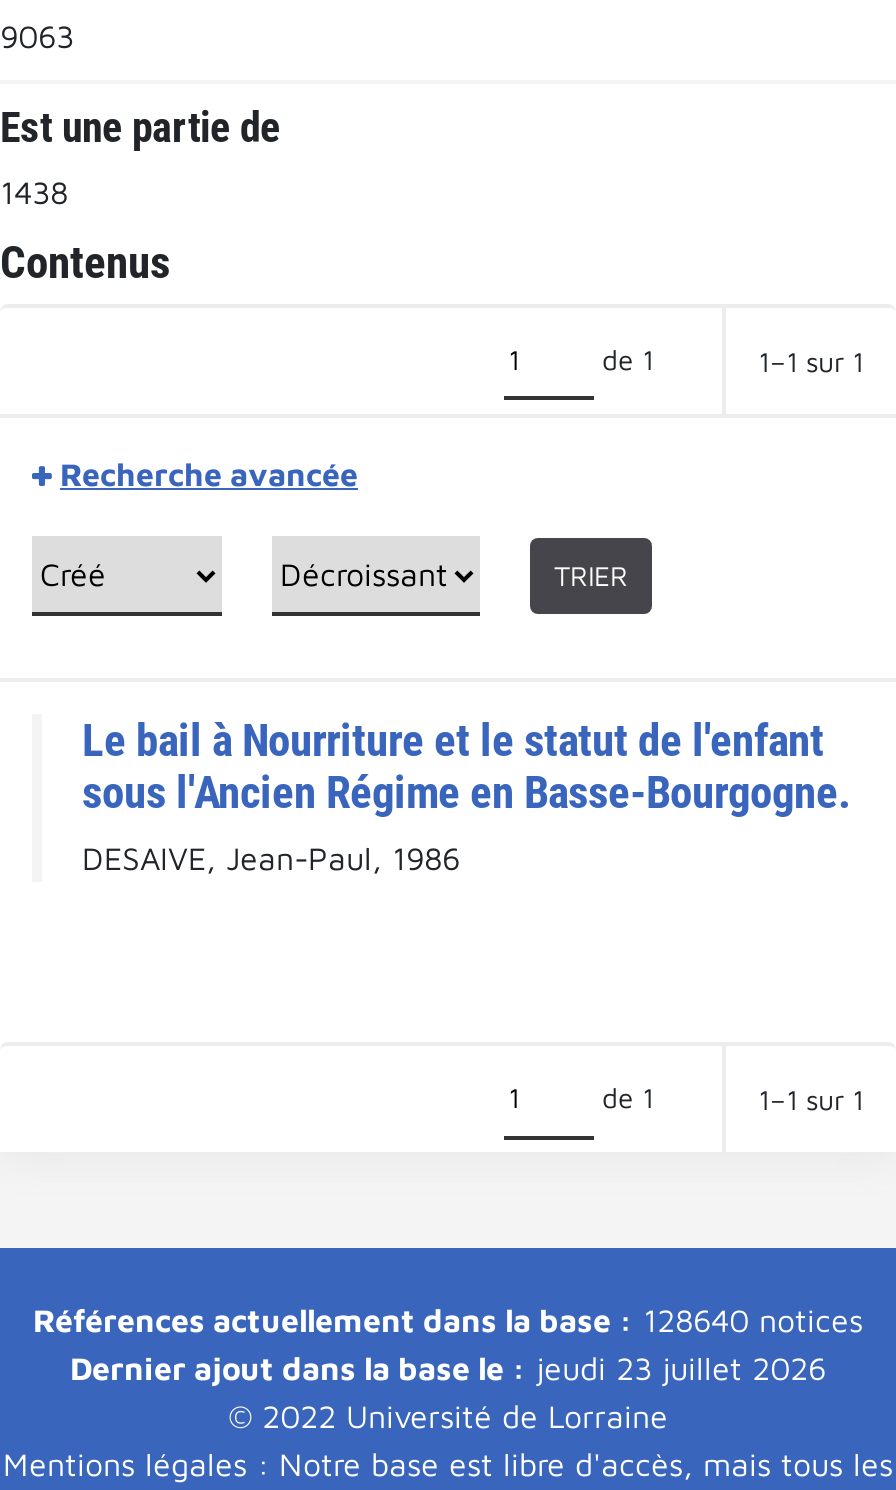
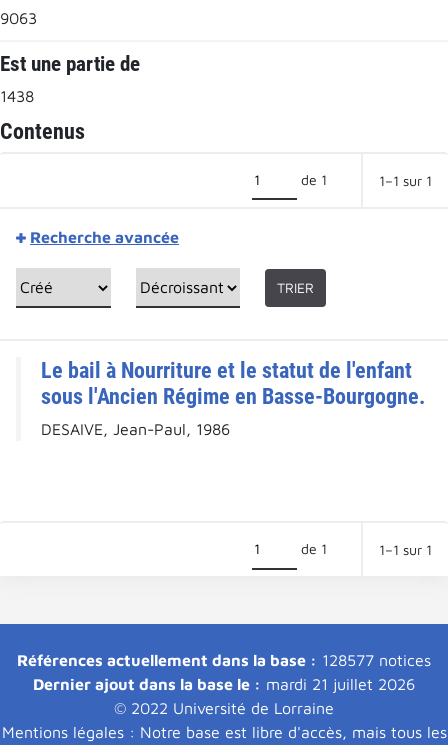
- Références actuellement dans la base : 128640 notices
+ Références actuellement dans la base : 128577 notices

- Dernier ajout dans la base le : jeudi 23 juillet 2026
+ Dernier ajout dans la base le : mardi 21 juillet 2026
